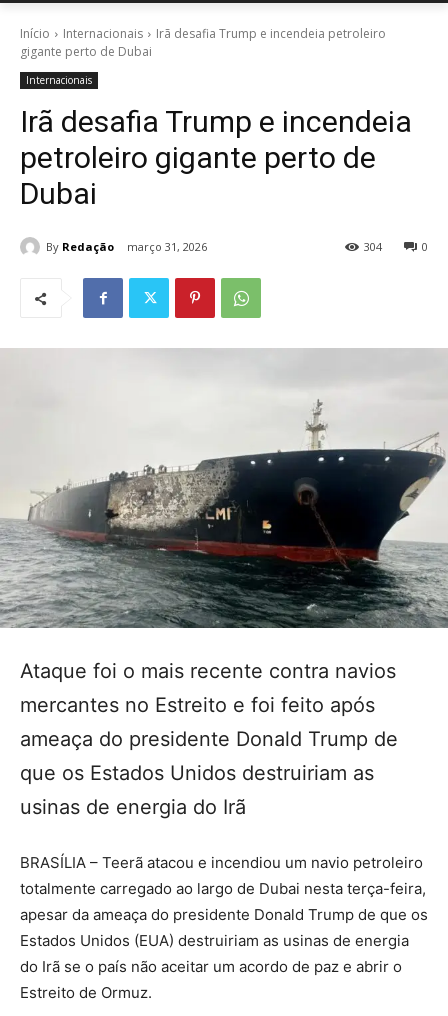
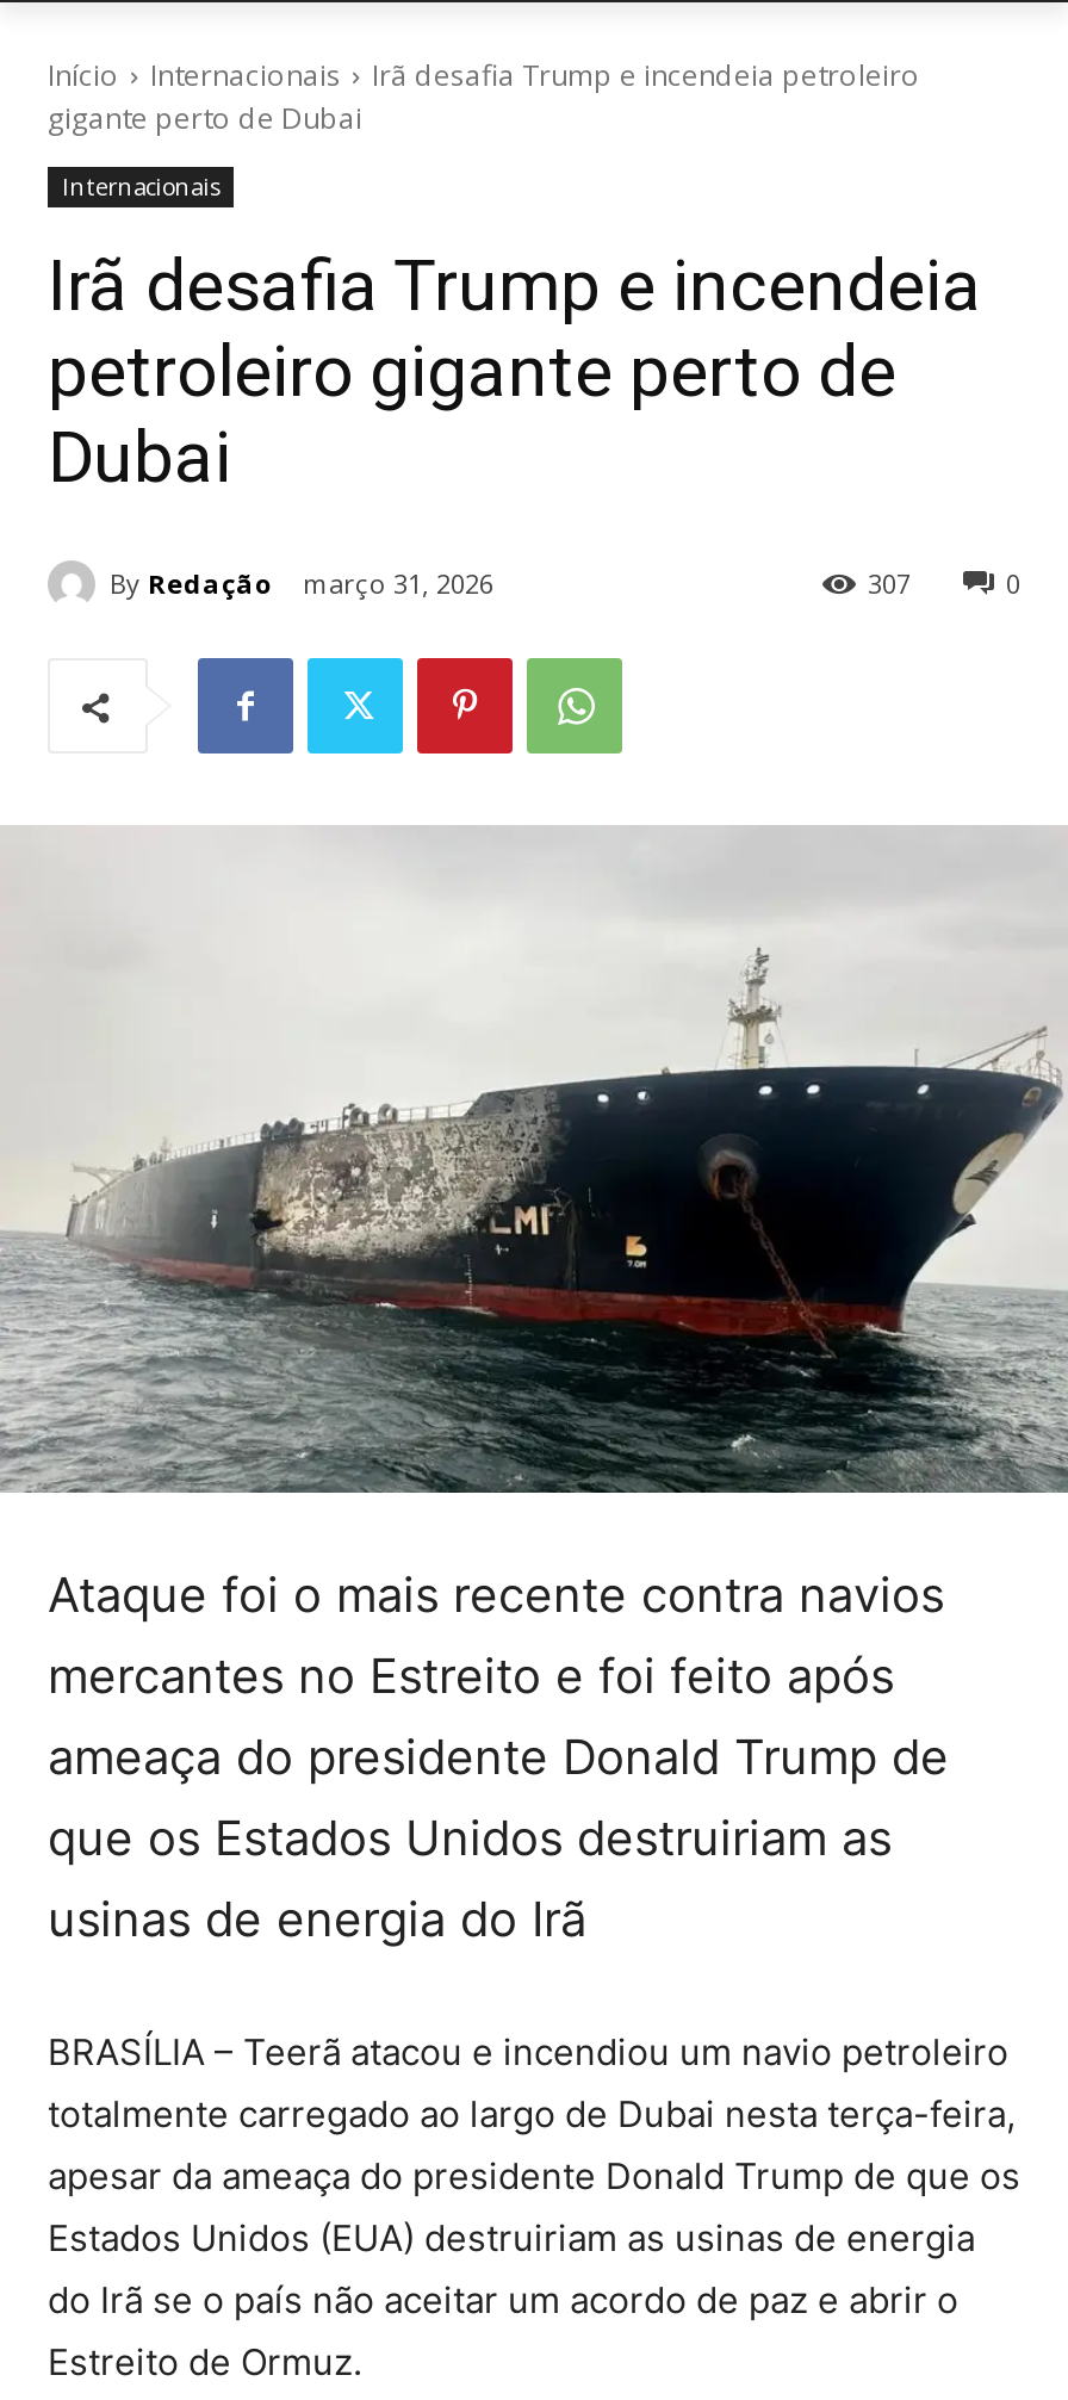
- 304
+ 307
